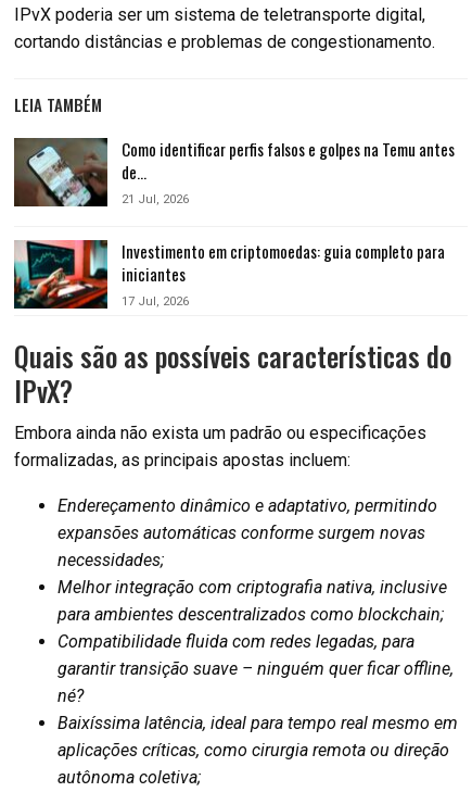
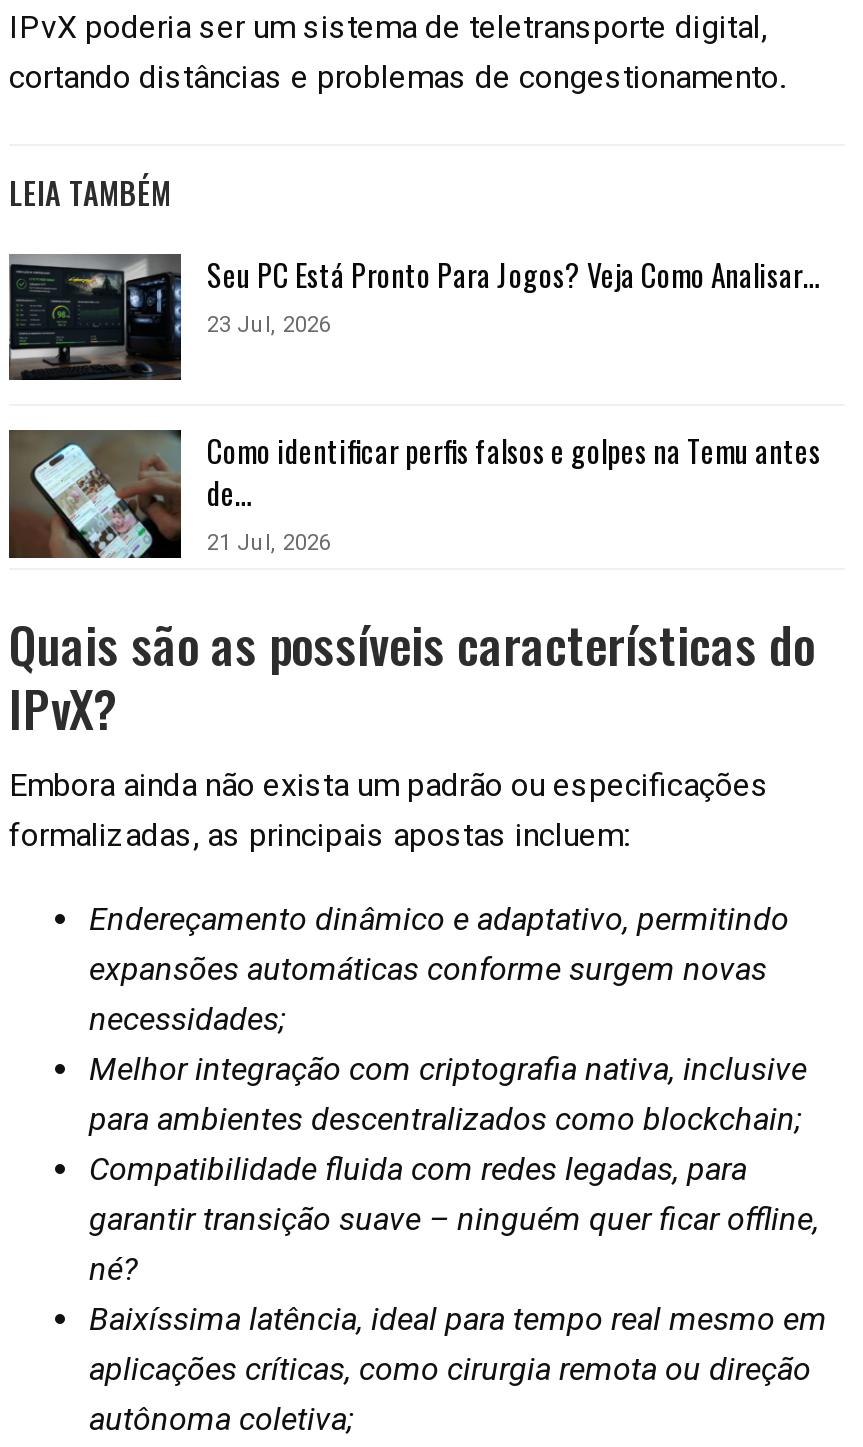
+ [image]
+ Seu PC Está Pronto Para Jogos? Veja Como Analisar…
+ 23 Jul, 2026

moved down: [image] | Como identificar perfis falsos e golpes na Temu antes | de… | 21 Jul, 2026

- [image]
- Investimento em criptomoedas: guia completo para
- iniciantes
- 17 Jul, 2026
